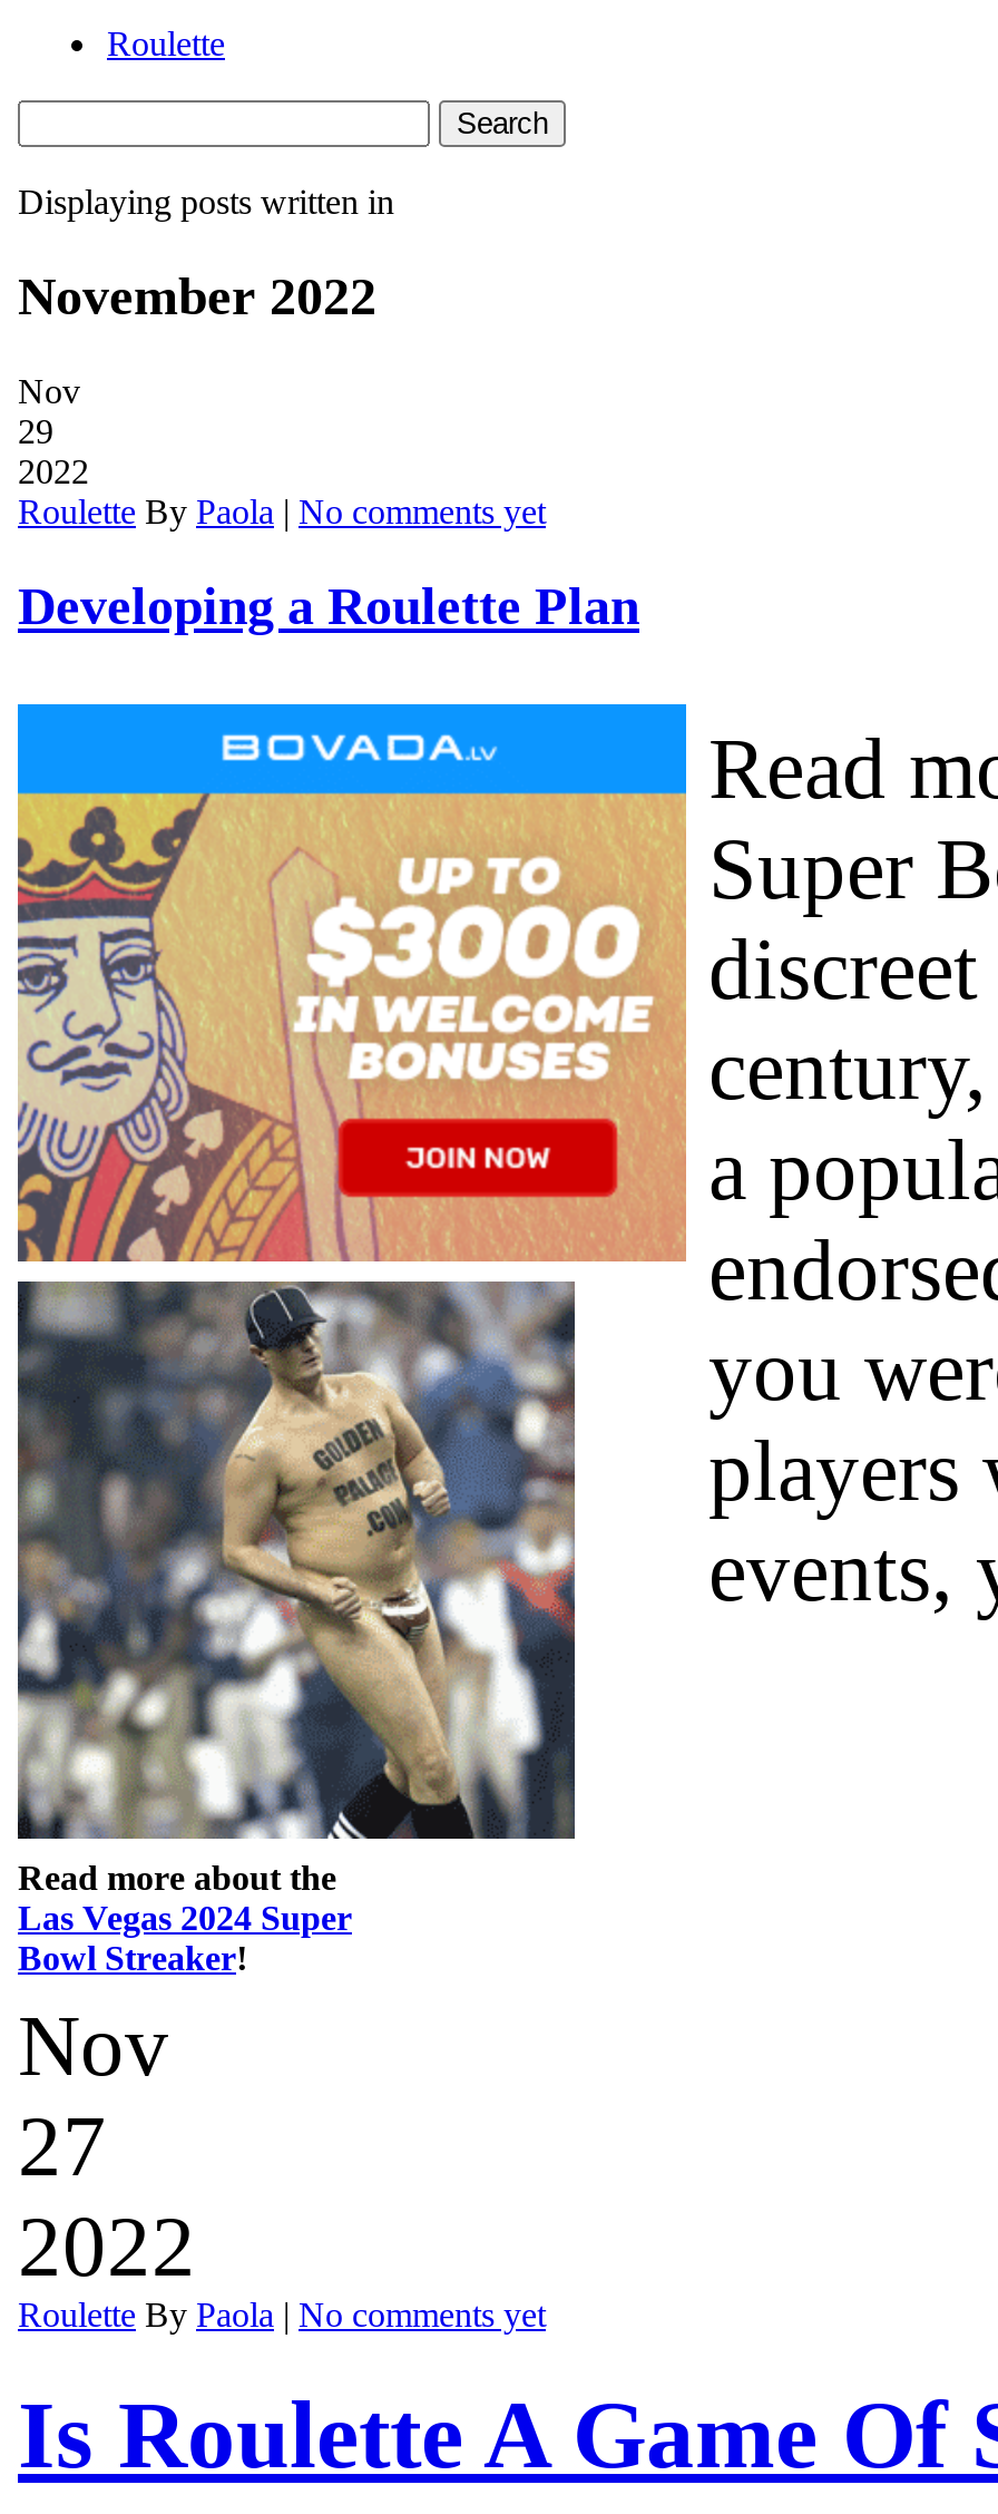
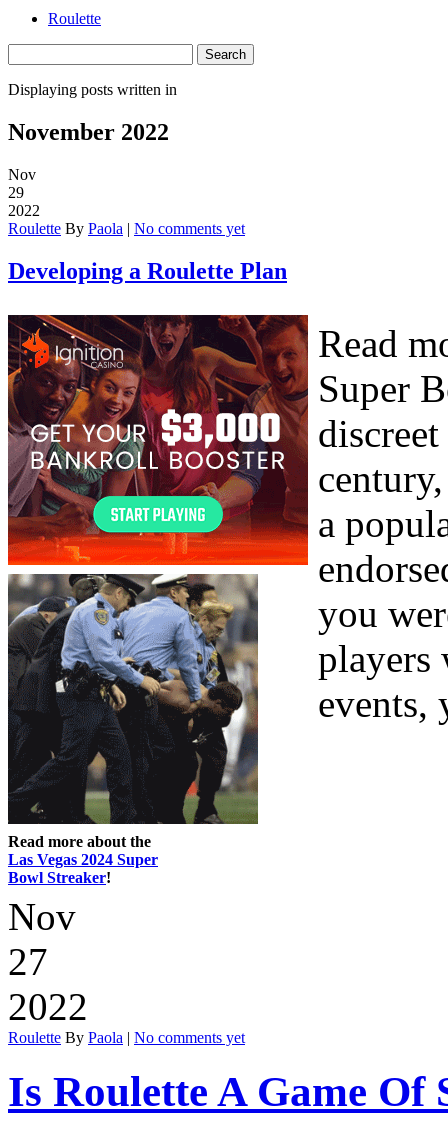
- [image]
+ [image]

- [image]
+ [image]
